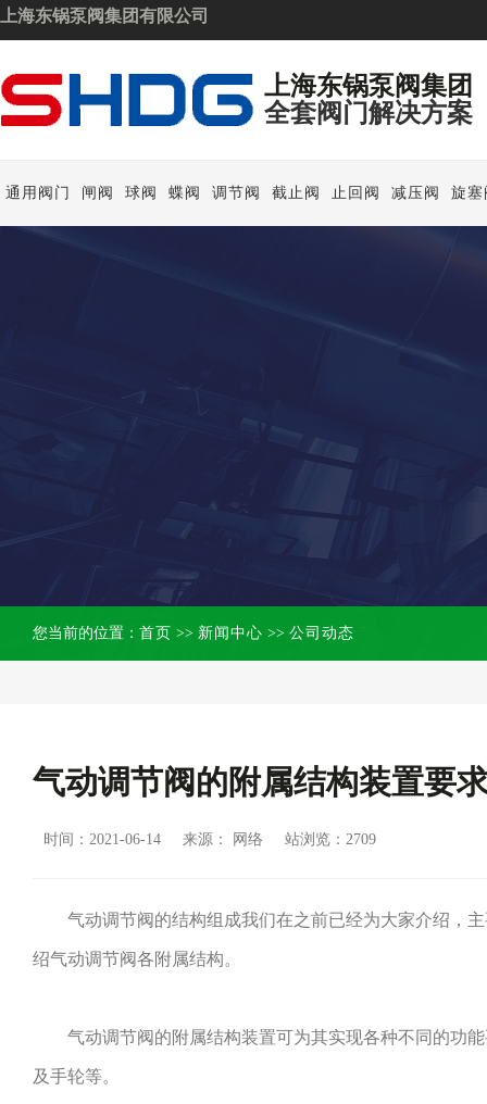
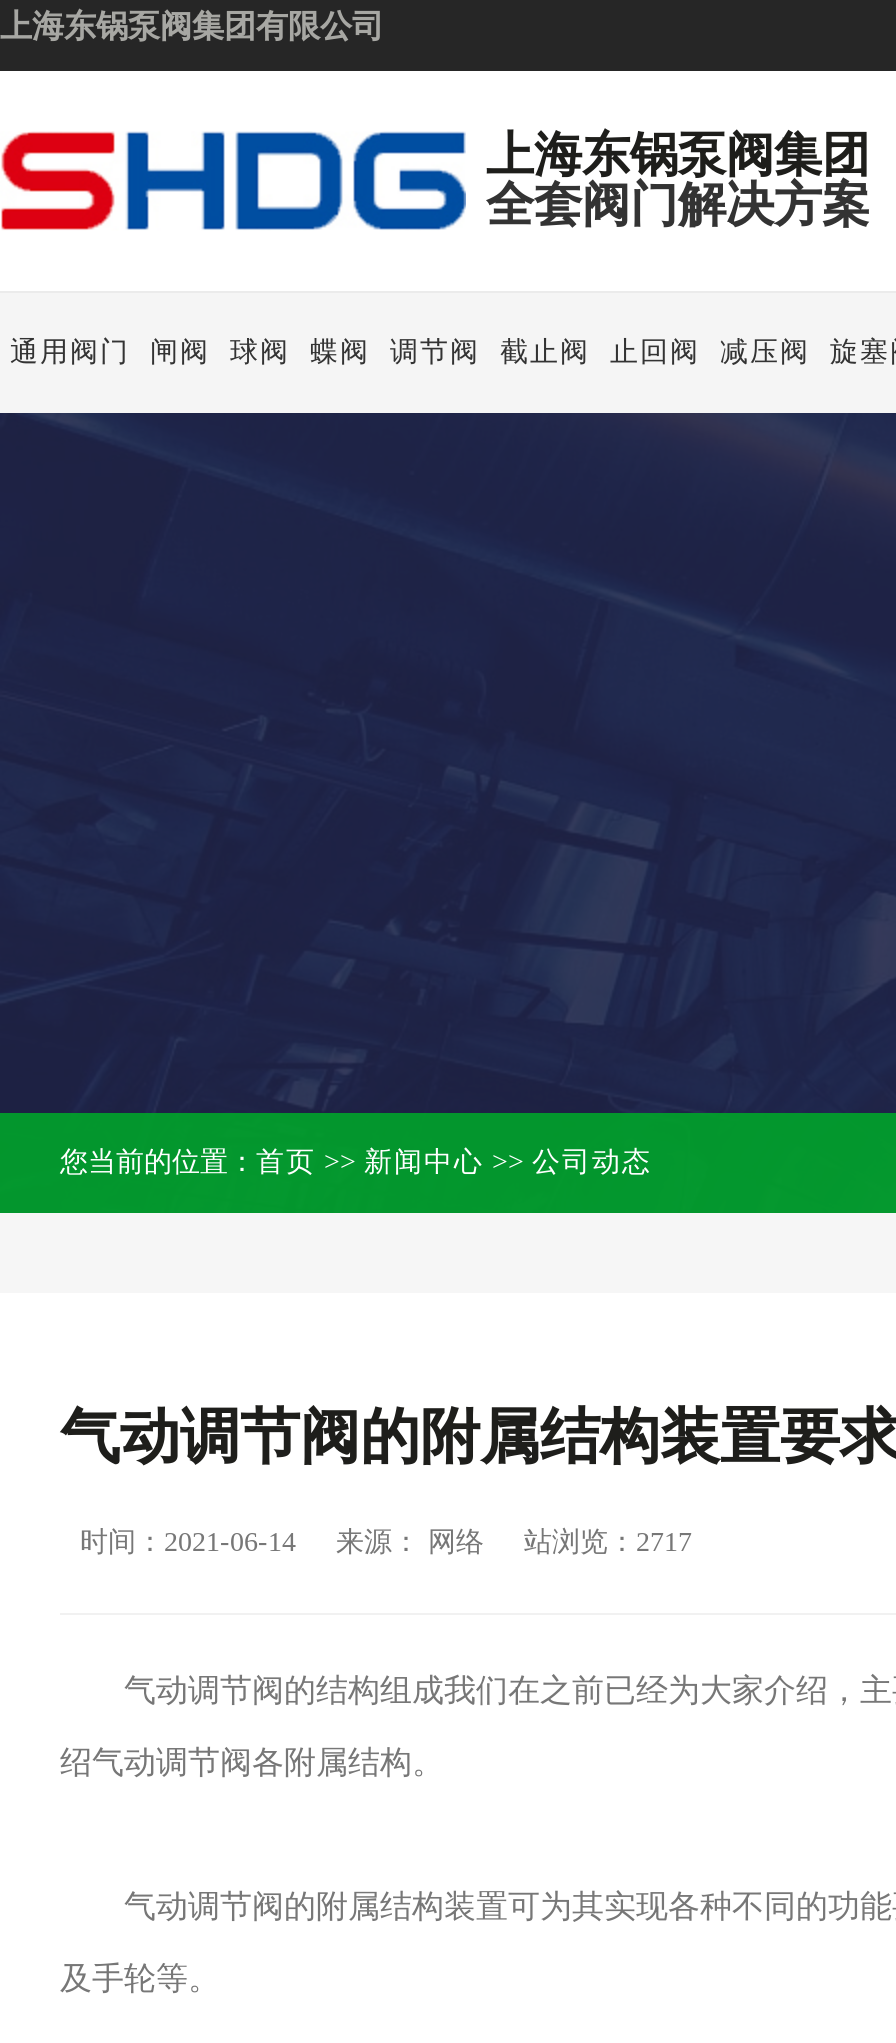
- 时间：2021-06-14 来源： 网络 站浏览：2709
+ 时间：2021-06-14 来源： 网络 站浏览：2717
